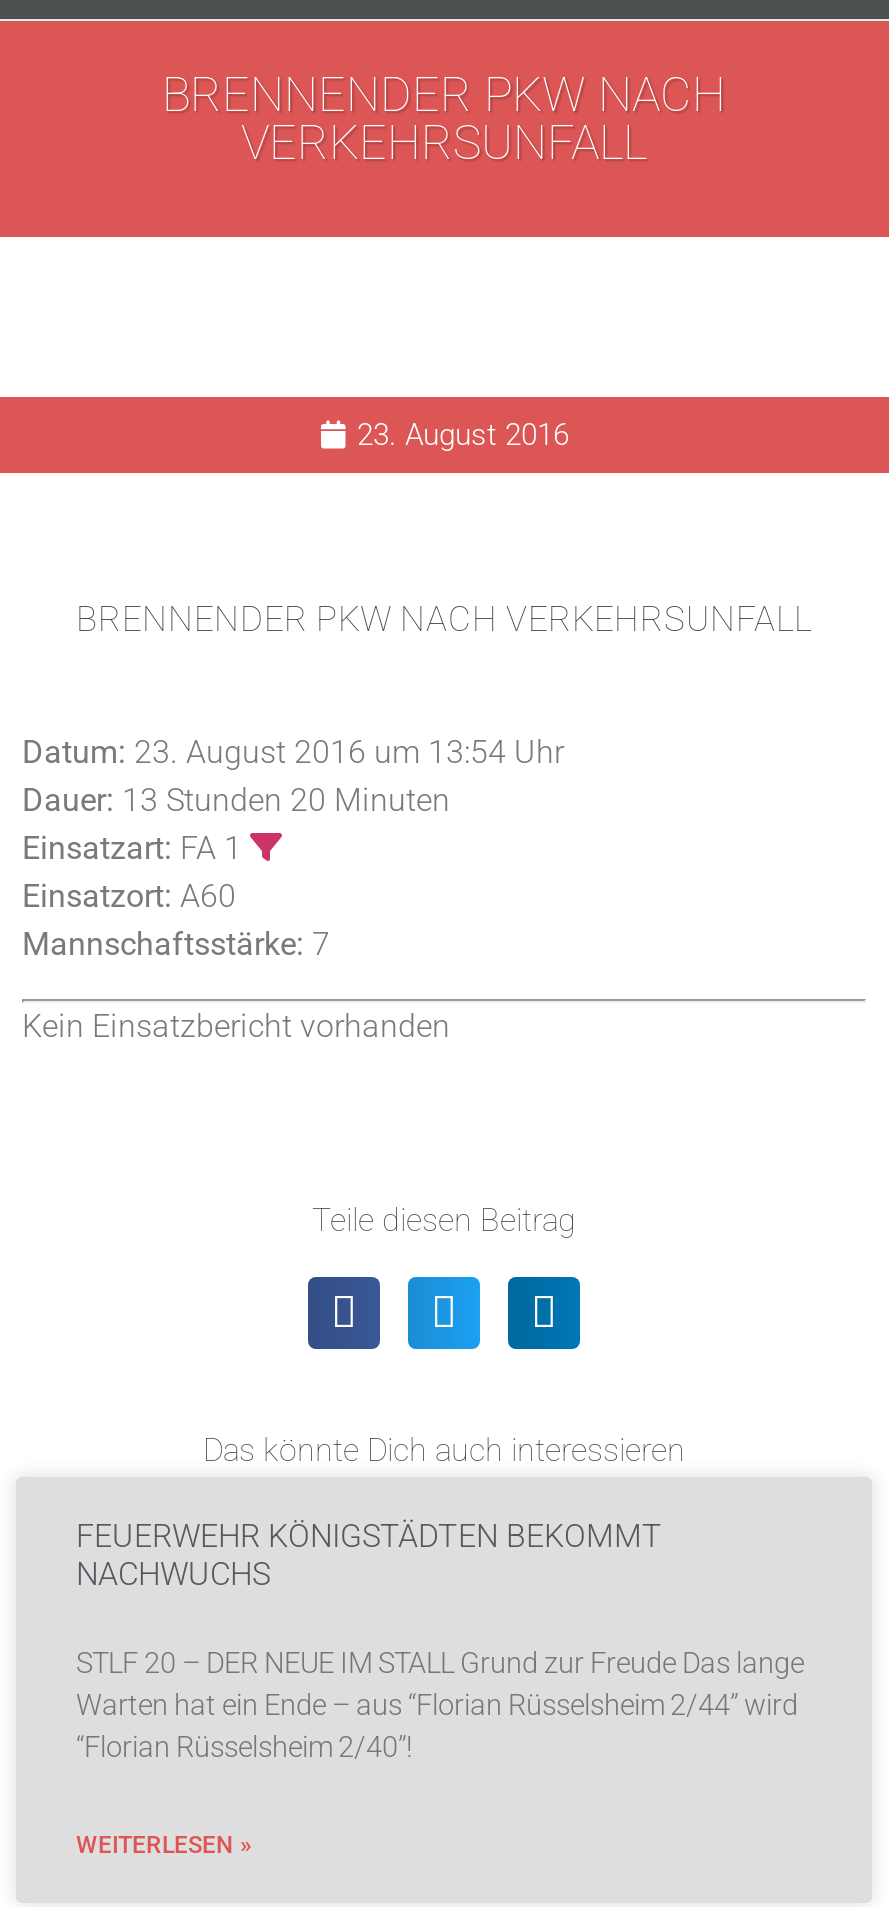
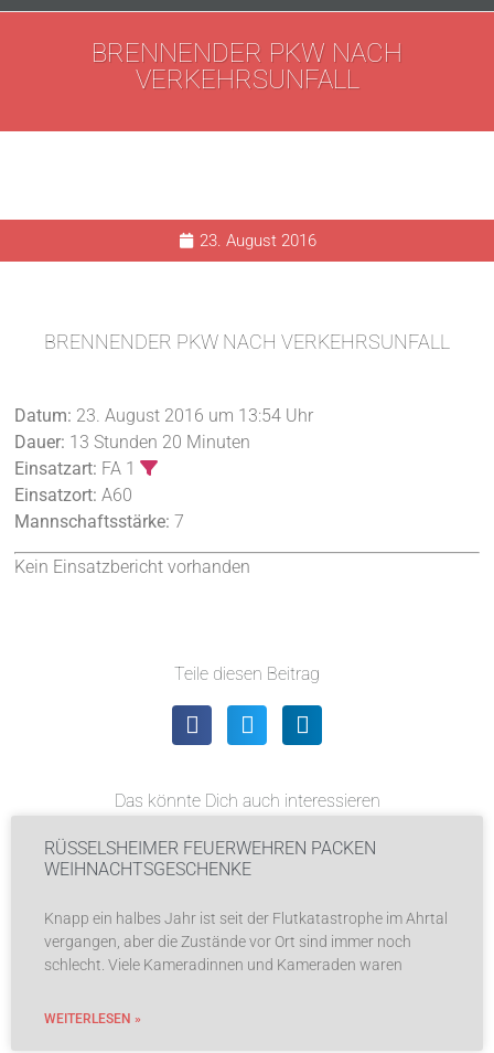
- FEUERWEHR KÖNIGSTÄDTEN BEKOMMT
- NACHWUCHS
+ RÜSSELSHEIMER FEUERWEHREN PACKEN
+ WEIHNACHTSGESCHENKE

- STLF 20 – DER NEUE IM STALL Grund zur Freude Das lange
- Warten hat ein Ende – aus “Florian Rüsselsheim 2/44” wird
- “Florian Rüsselsheim 2/40”!
+ Knapp ein halbes Jahr ist seit der Flutkatastrophe im Ahrtal
+ vergangen, aber die Zustände vor Ort sind immer noch
+ schlecht. Viele Kameradinnen und Kameraden waren
